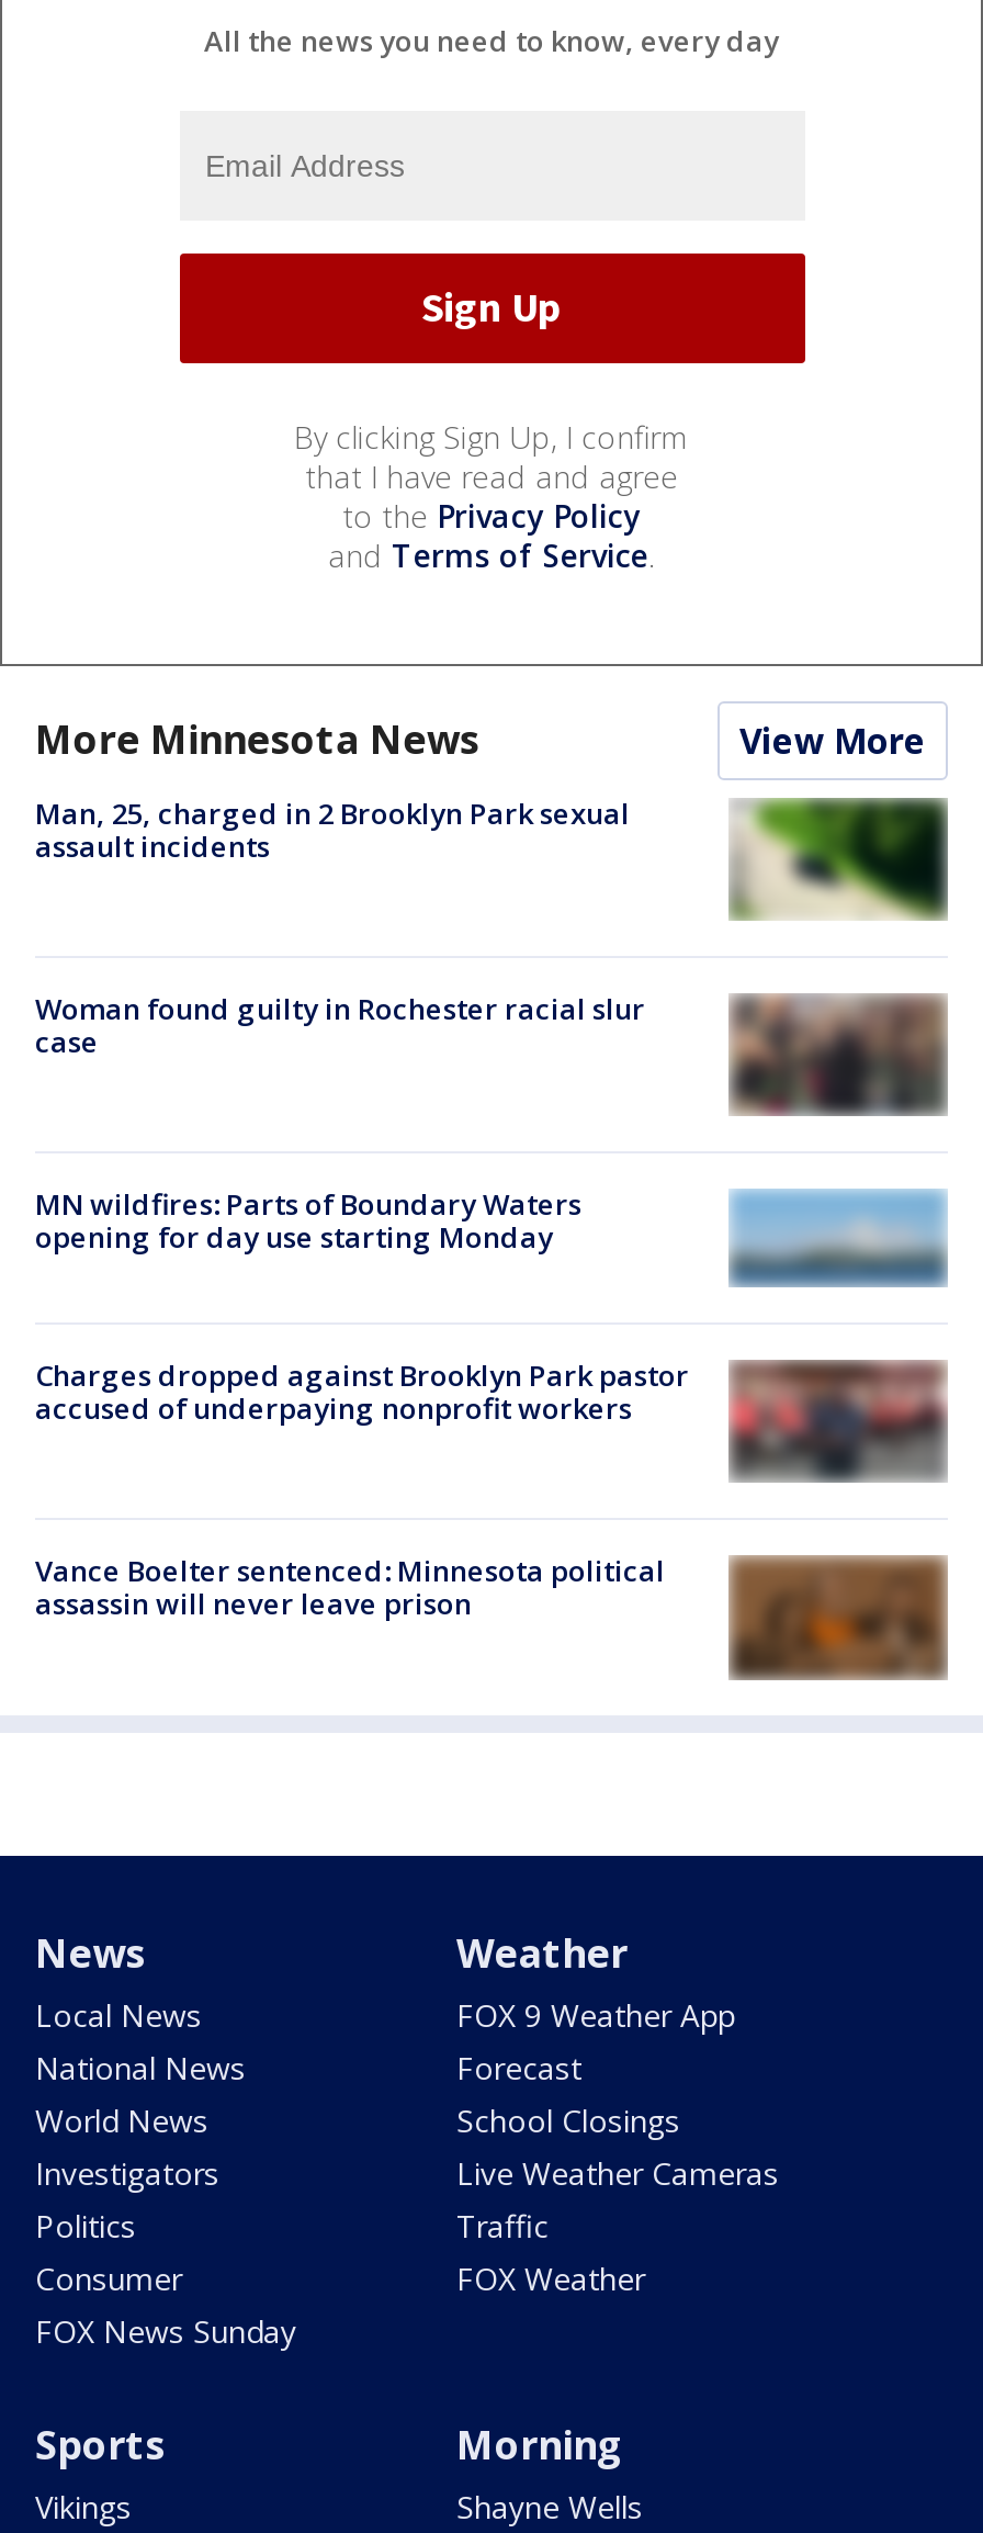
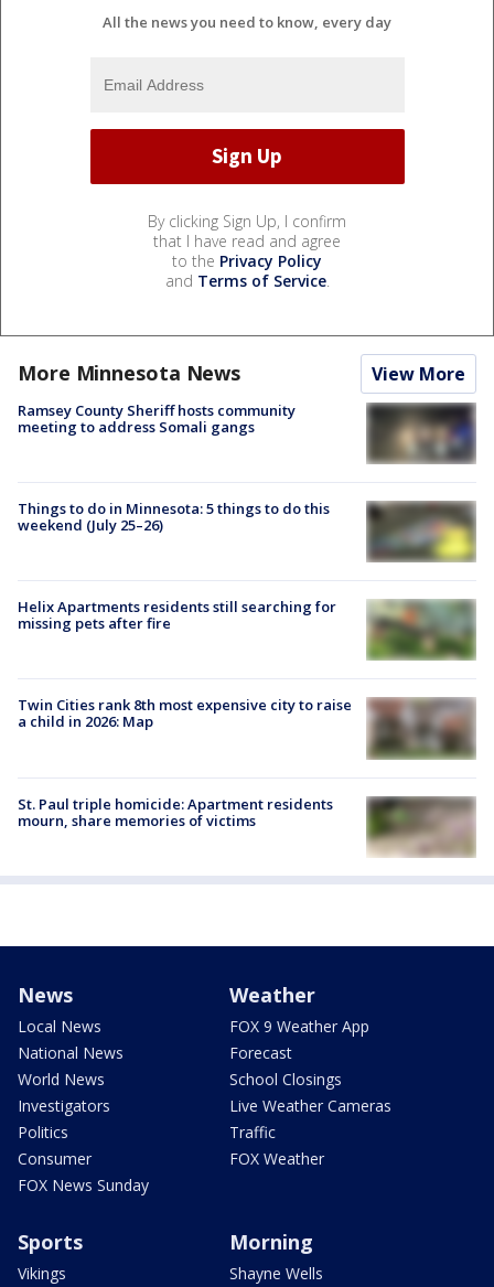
- Man, 25, charged in 2 Brooklyn Park sexual
- assault incidents
+ Ramsey County Sheriff hosts community
+ meeting to address Somali gangs

- [image]
+ [image]

- [image]
- Woman found guilty in Rochester racial slur
- case
+ [image]
+ Things to do in Minnesota: 5 things to do this
+ weekend (July 25–26)

- MN wildfires: Parts of Boundary Waters
- opening for day use starting Monday
+ Helix Apartments residents still searching for
+ missing pets after fire

- [image]
+ [image]

- [image]
- Charges dropped against Brooklyn Park pastor
- accused of underpaying nonprofit workers
+ [image]
+ Twin Cities rank 8th most expensive city to raise
+ a child in 2026: Map

- [image]
- Vance Boelter sentenced: Minnesota political
- assassin will never leave prison
+ [image]
+ St. Paul triple homicide: Apartment residents
+ mourn, share memories of victims
